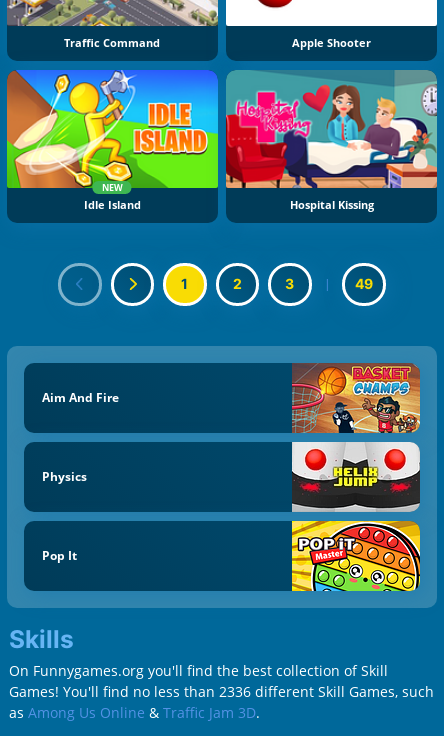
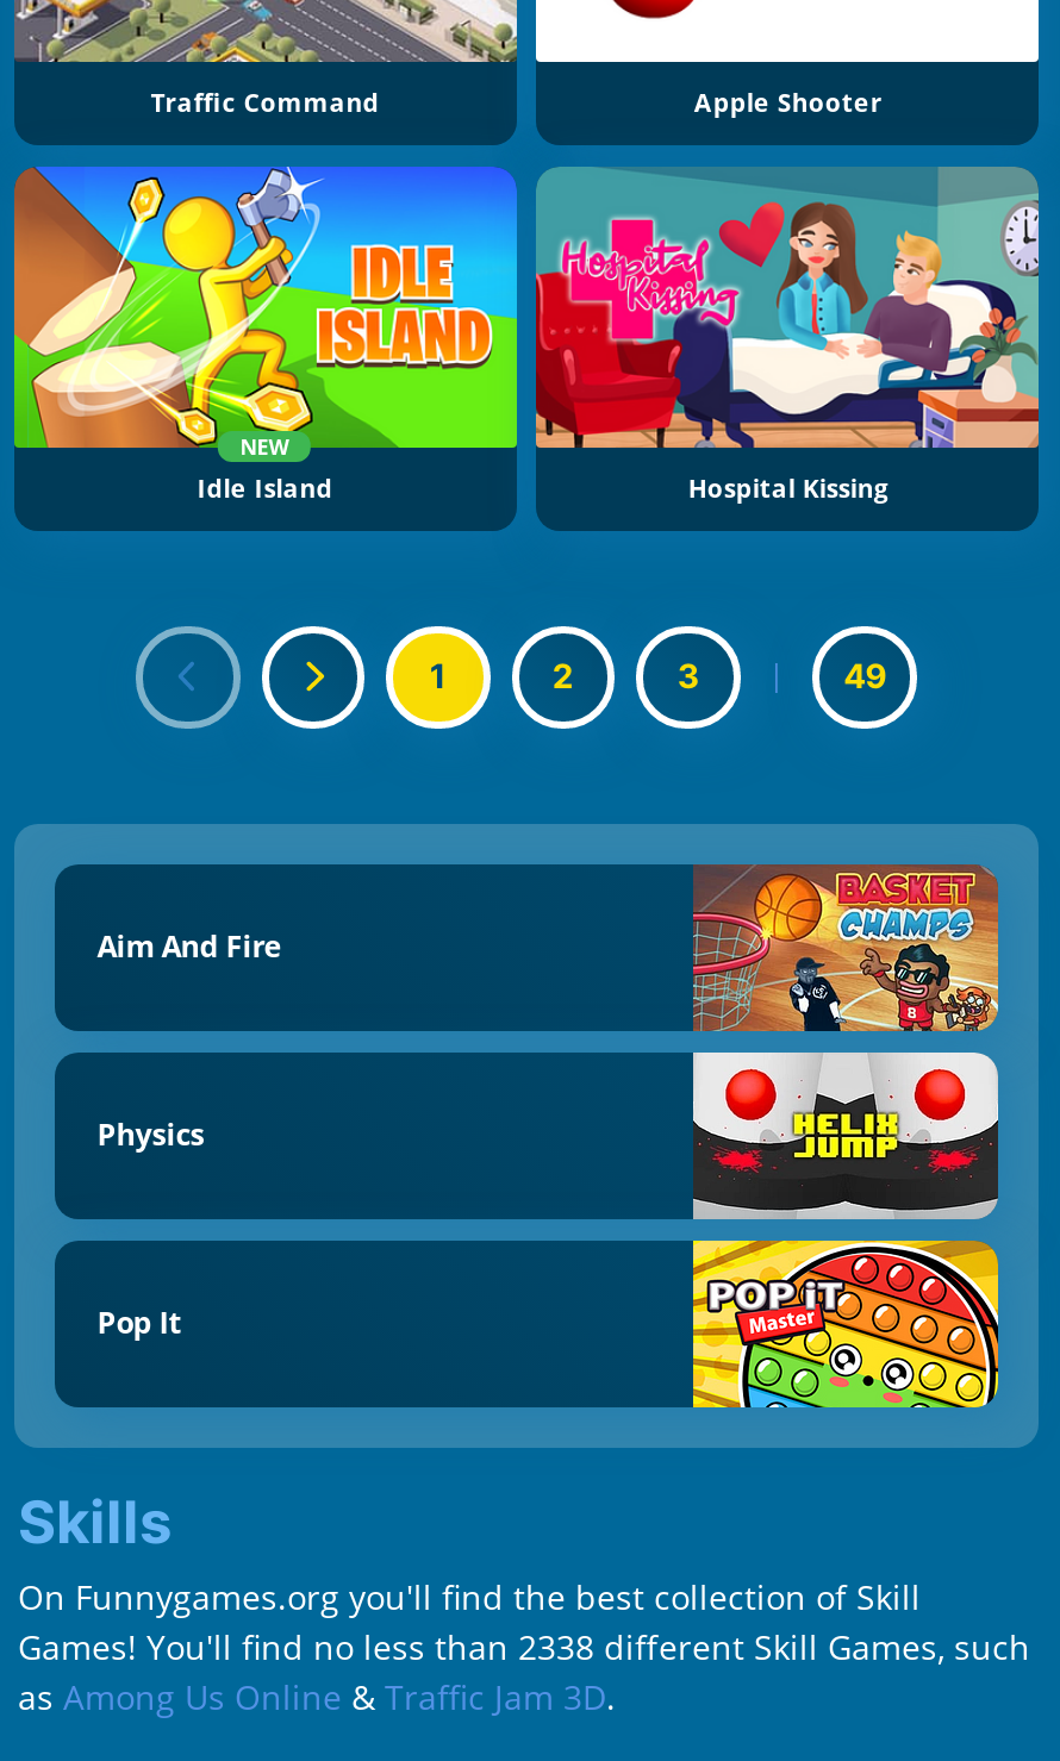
- Games! You'll find no less than 2336 different Skill Games, such
+ Games! You'll find no less than 2338 different Skill Games, such
